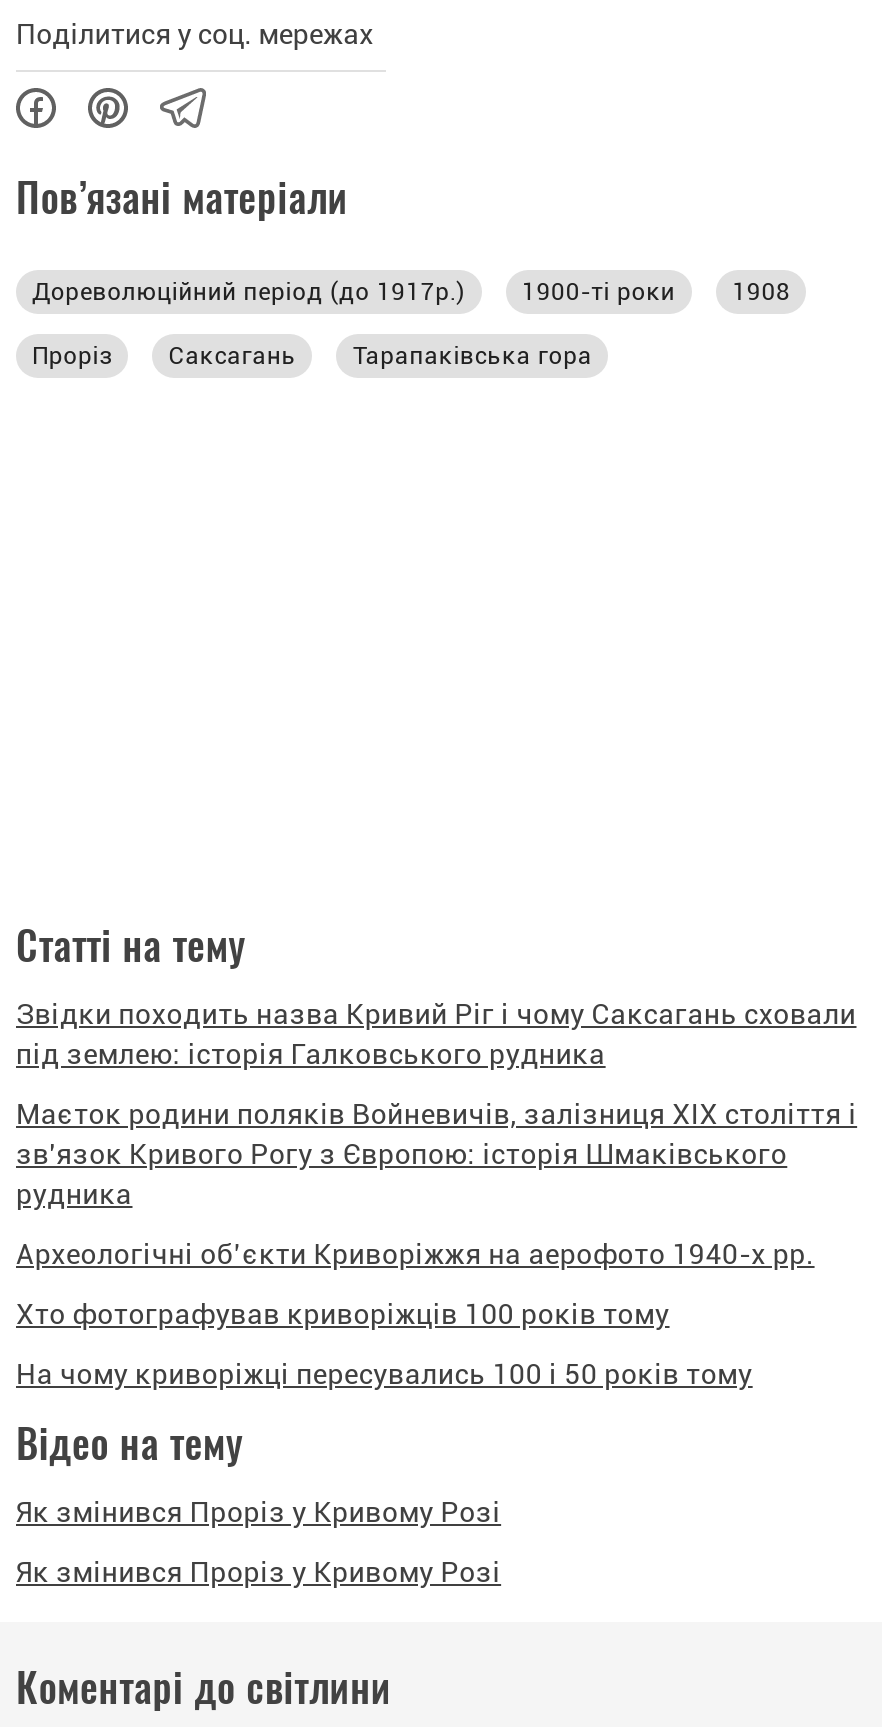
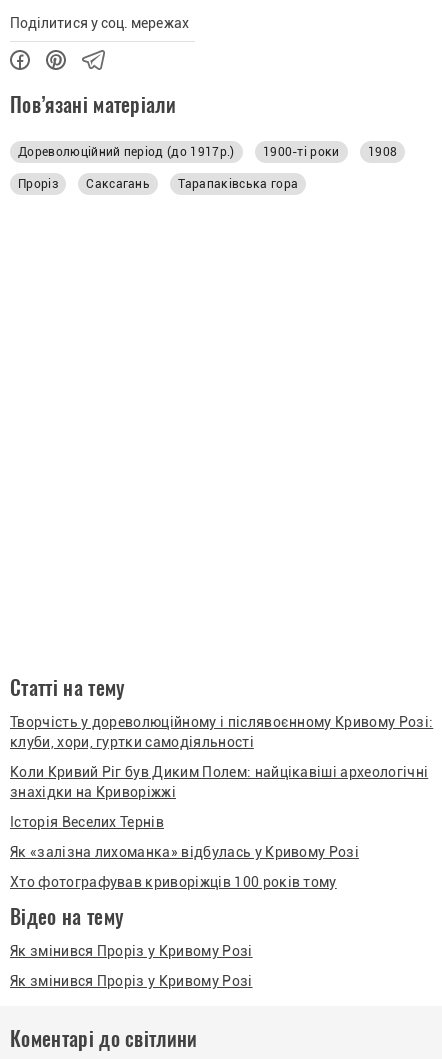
moved down: Статті на тему

- Звідки походить назва Кривий Ріг і чому Саксагань сховали
- під землею: історія Галковського рудника
- Маєток родини поляків Войневичів, залізниця XIX століття і
- зв'язок Кривого Рогу з Європою: історія Шмаківського
- рудника
- Археологічні об’єкти Криворіжжя на аерофото 1940-х рр.
+ Творчість у дореволюційному і післявоєнному Кривому Розі:
+ клуби, хори, гуртки самодіяльності
+ Коли Кривий Ріг був Диким Полем: найцікавіші археологічні
+ знахідки на Криворіжжі
+ Історія Веселих Тернів
+ Як «залізна лихоманка» відбулась у Кривому Розі

moved down: Хто фотографував криворіжців 100 років тому

- На чому криворіжці пересувались 100 і 50 років тому
